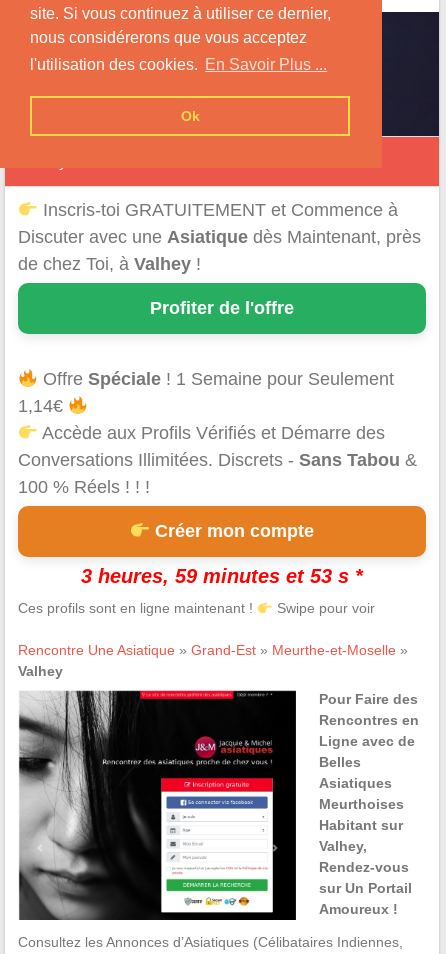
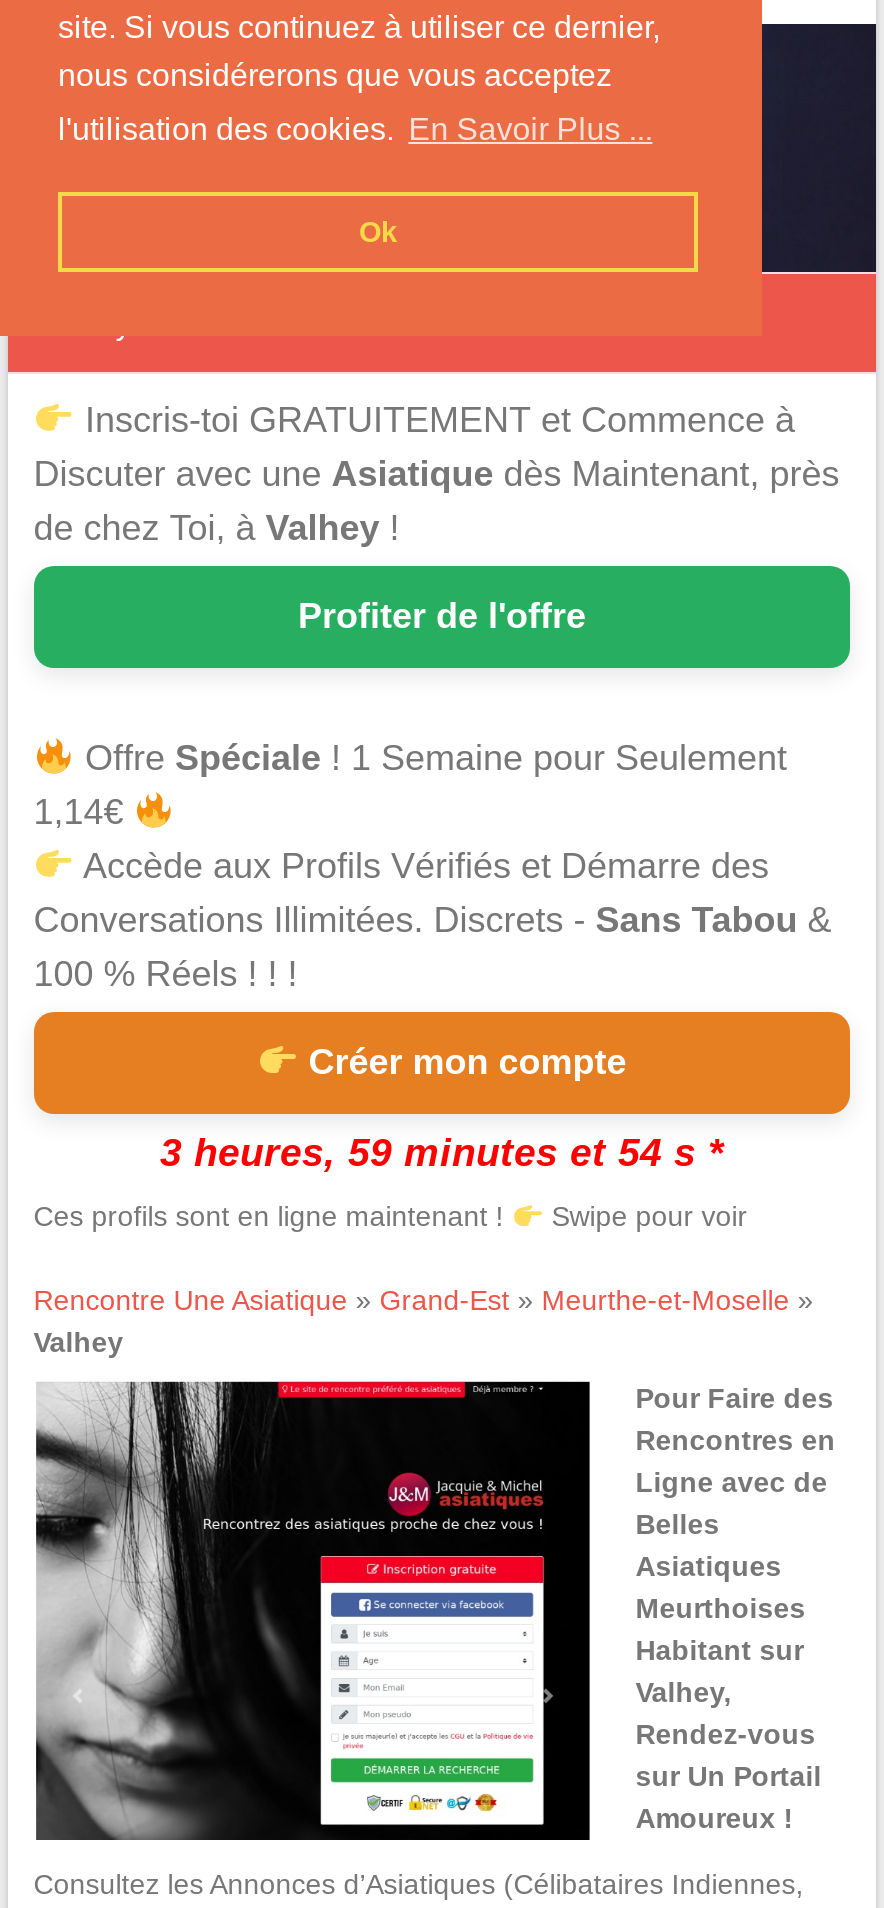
- 3 heures, 59 minutes et 53 s *
+ 3 heures, 59 minutes et 54 s *
